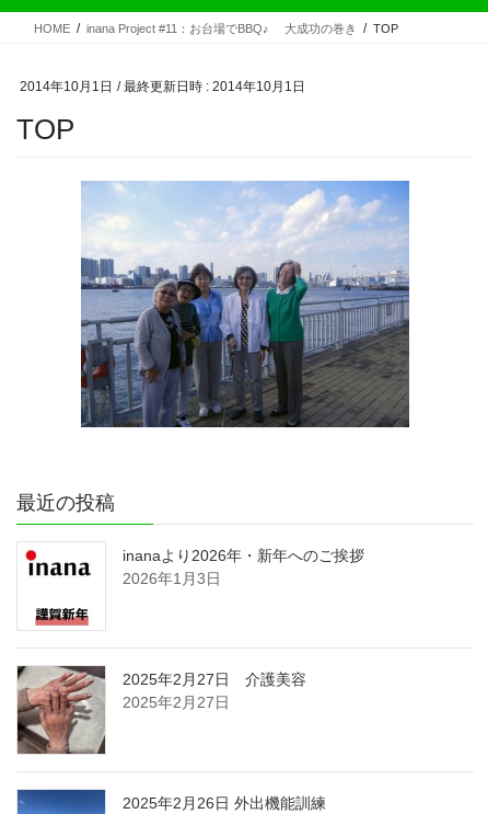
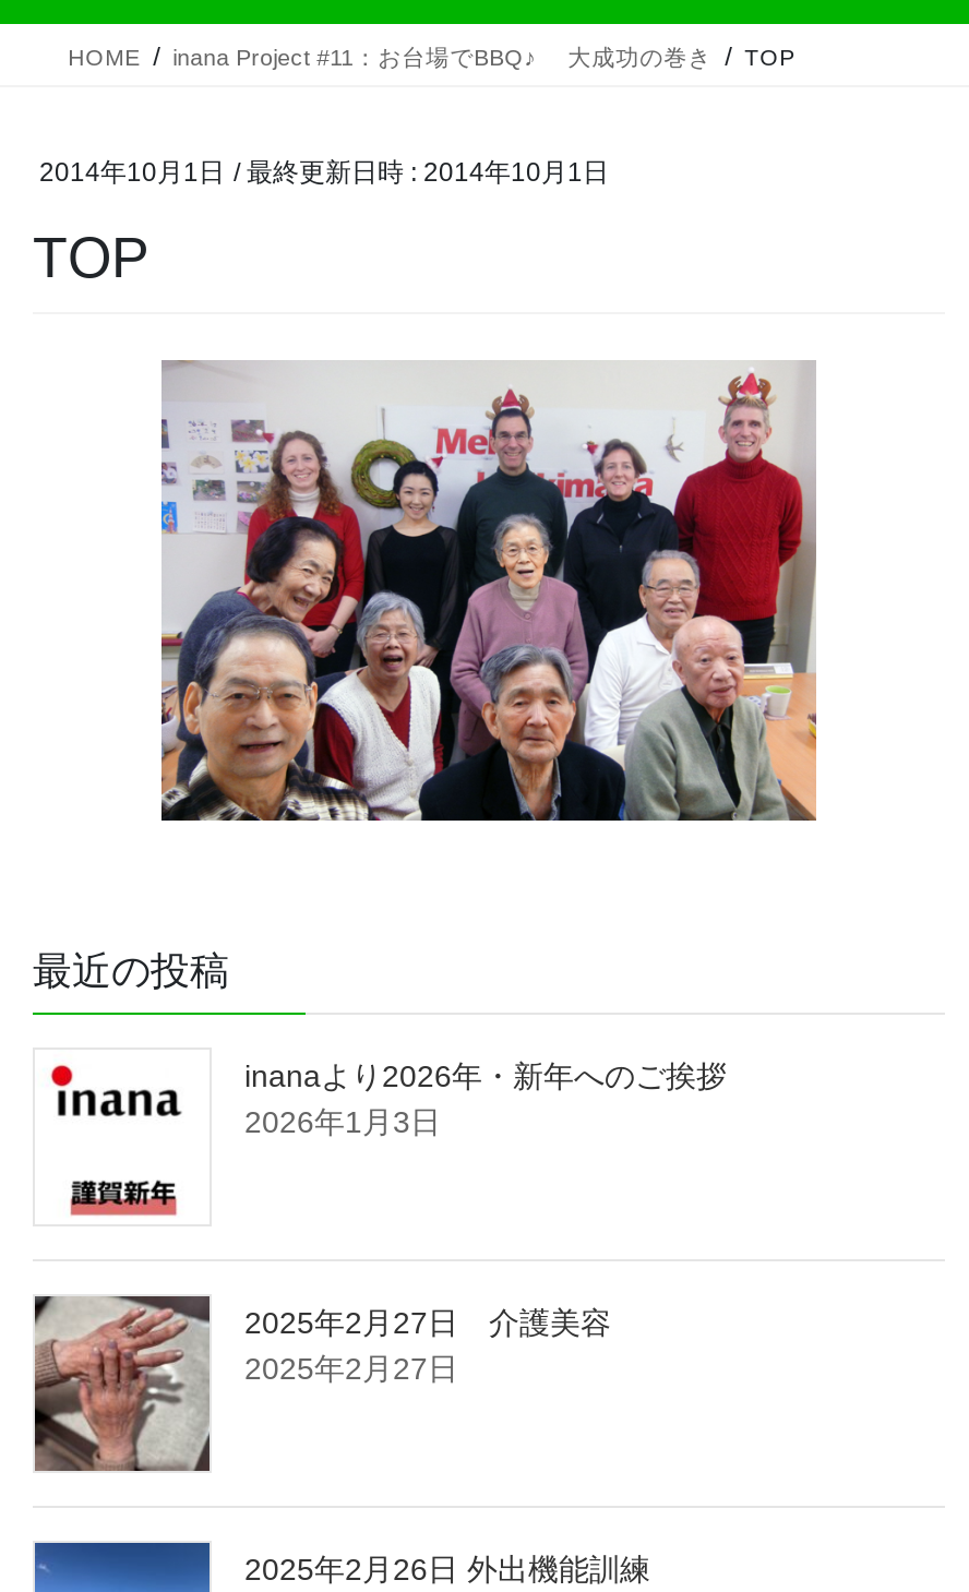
- [image]
+ [image]
